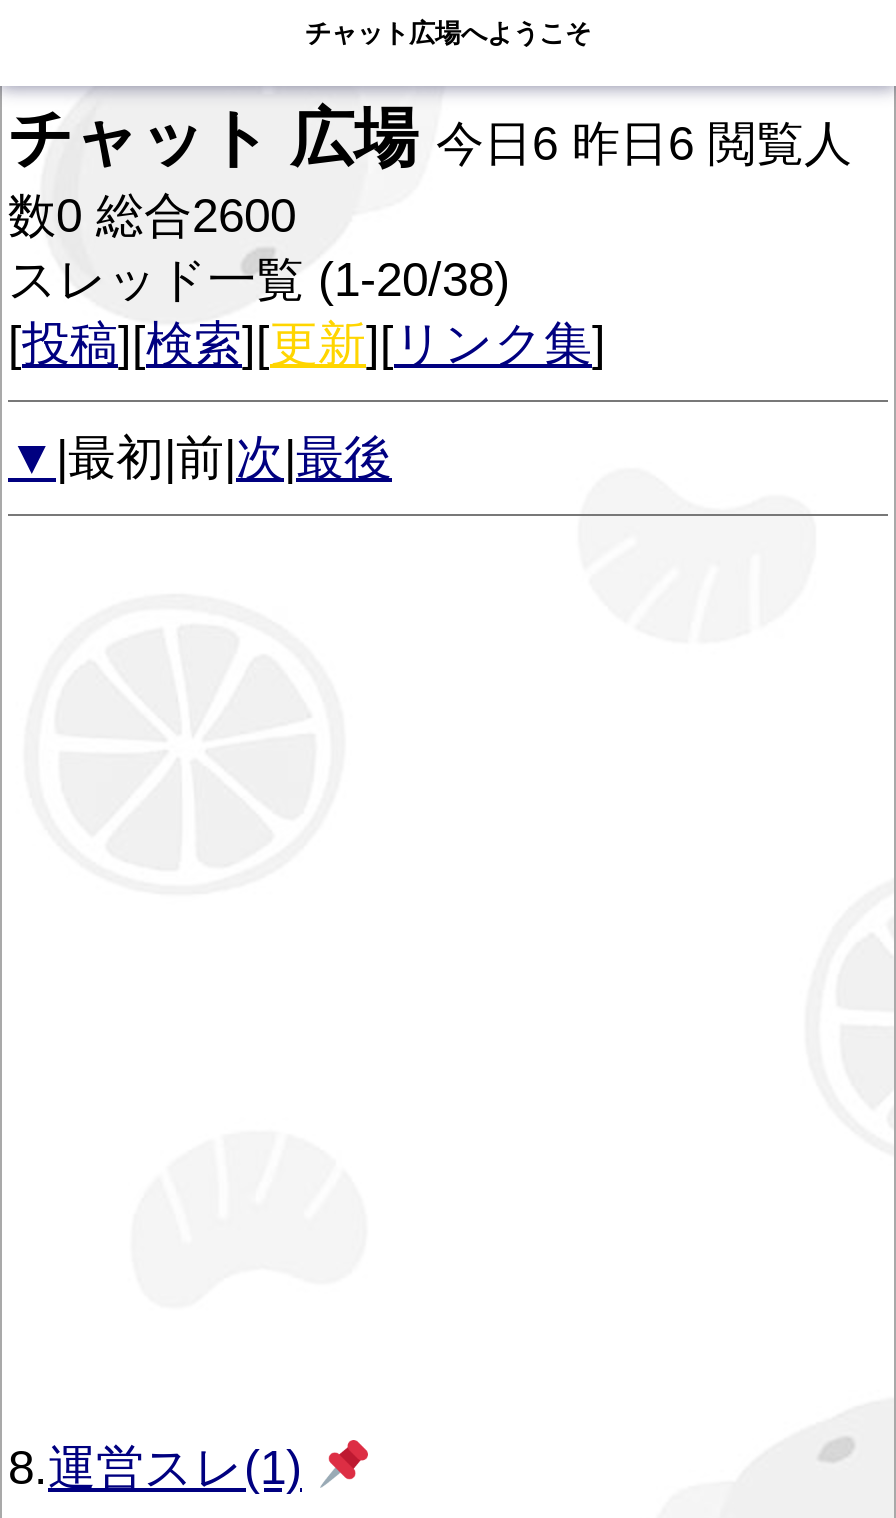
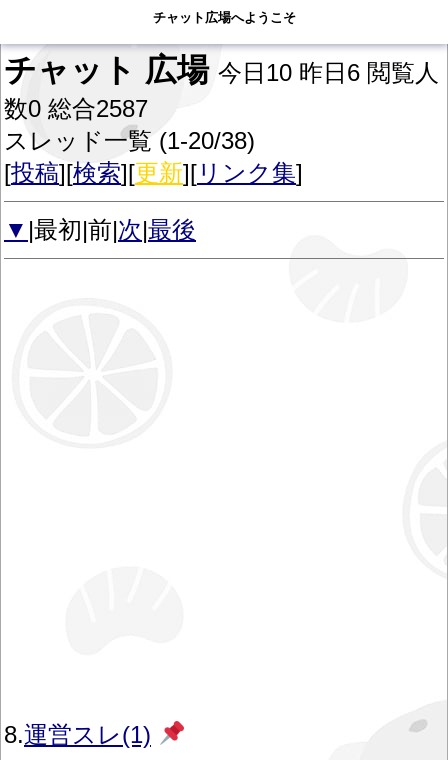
- チャット 広場 今日6 昨日6 閲覧人
+ チャット 広場 今日10 昨日6 閲覧人

- 数0 総合2600
+ 数0 総合2587
